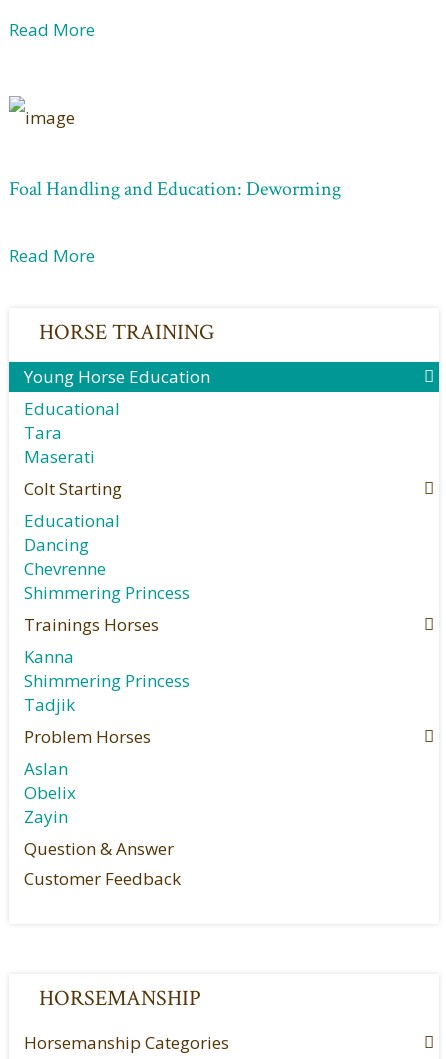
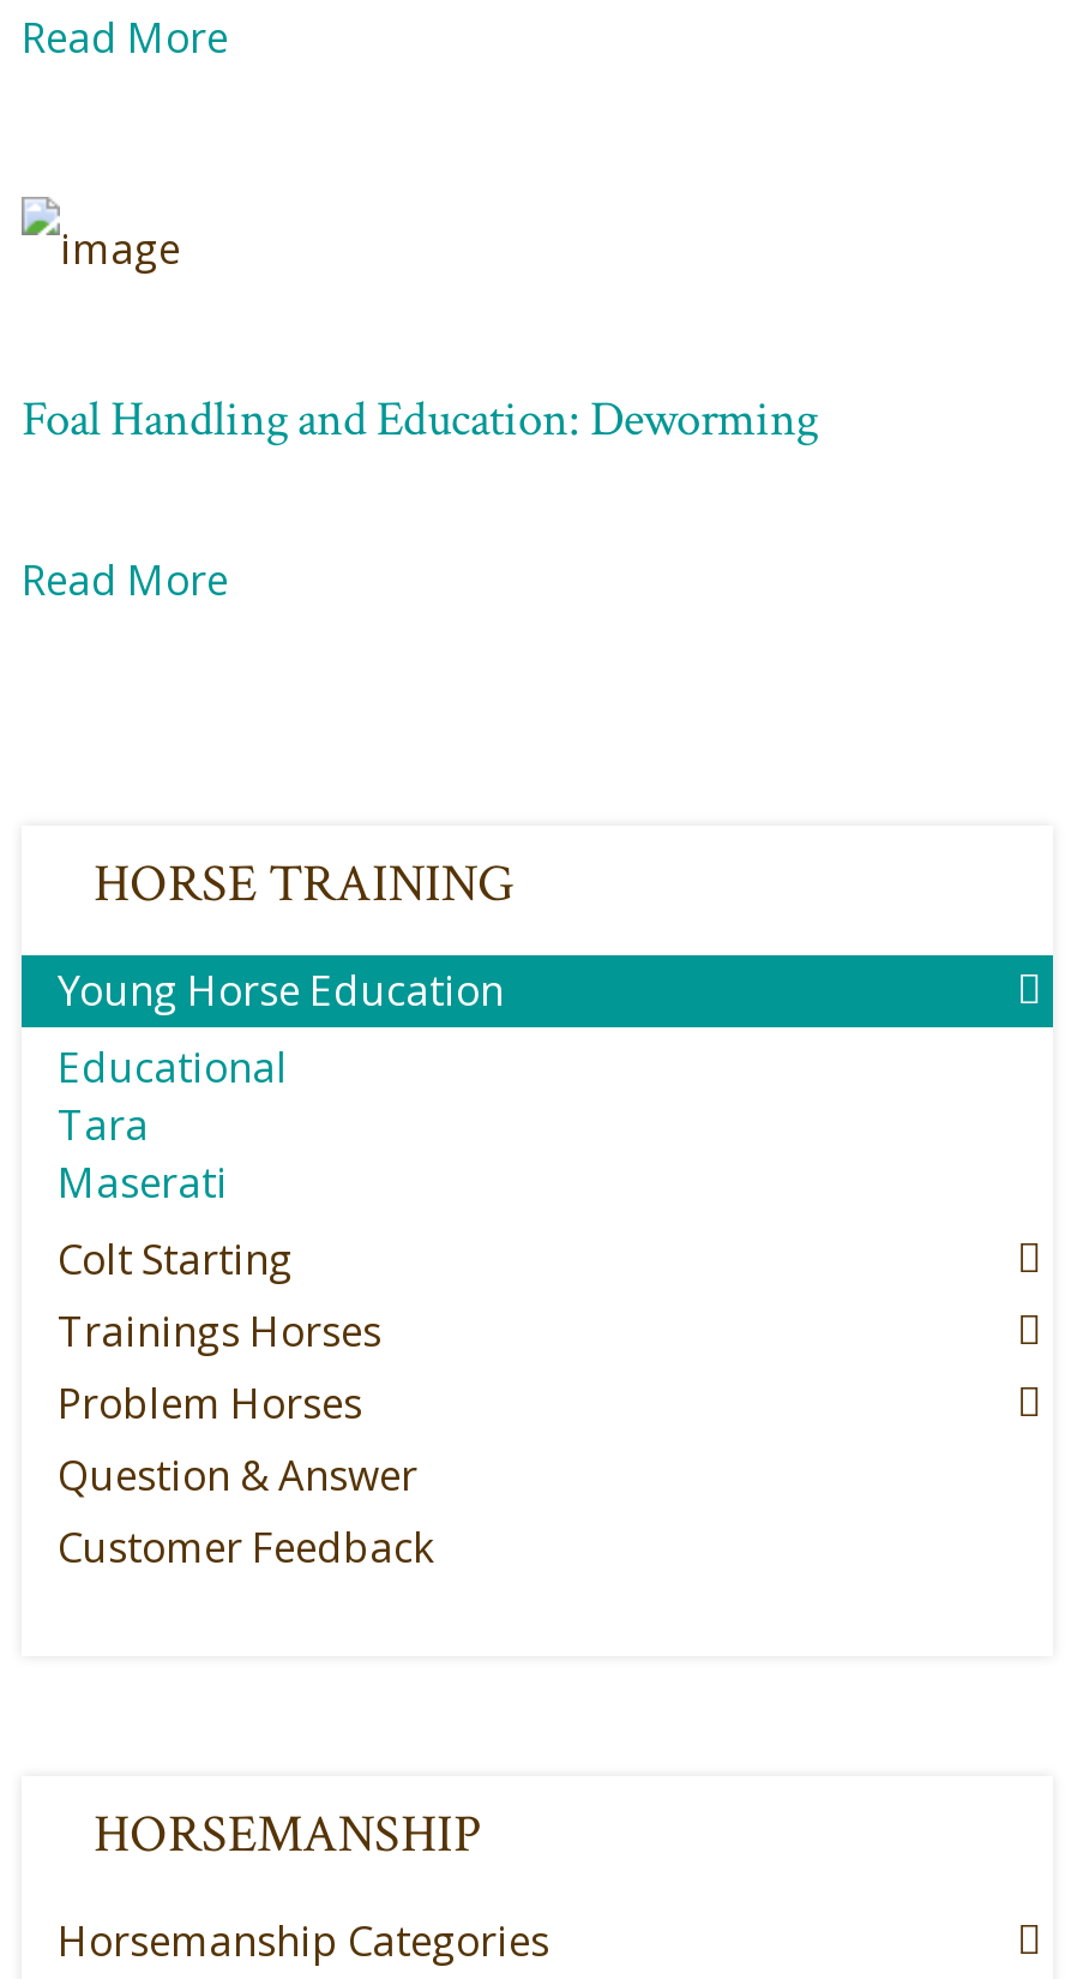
moved down: HORSE TRAINING | Young Horse Education | Educational | Tara | Maserati | Colt Starting

- Educational
- Dancing
- Chevrenne
- Shimmering Princess

- Kanna
- Shimmering Princess
- Tadjik

- Aslan
- Obelix
- Zayin
